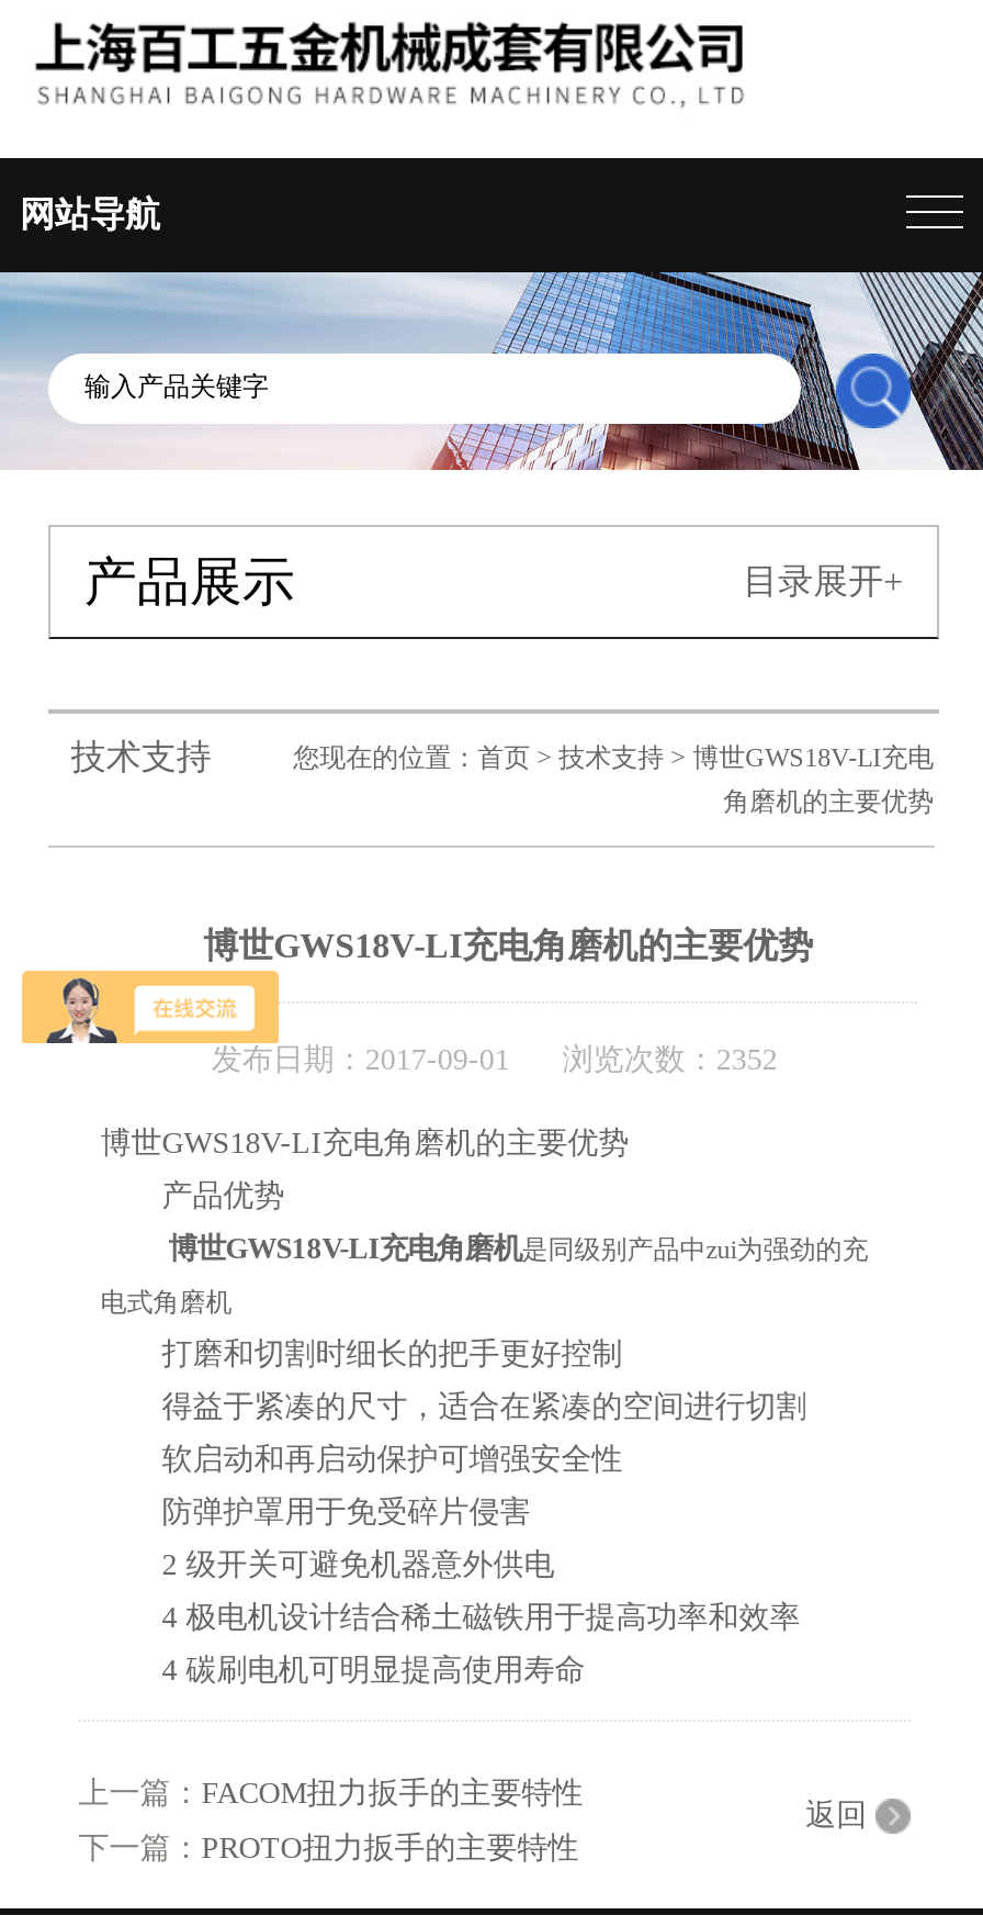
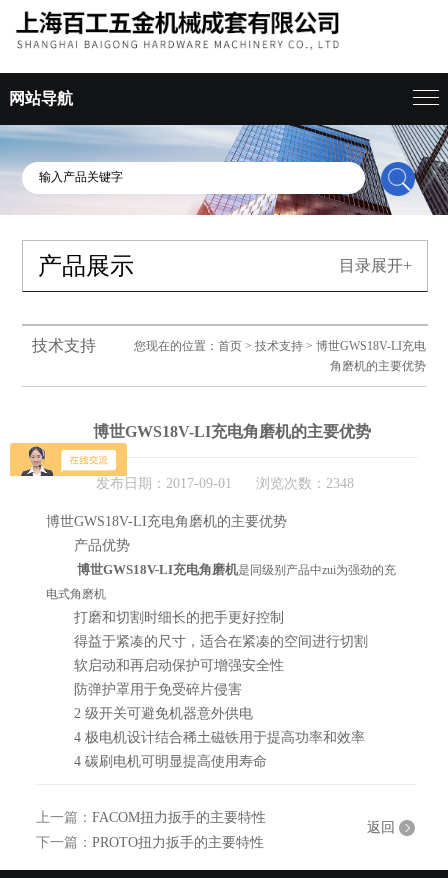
- 发布日期：2017-09-01 浏览次数：2352
+ 发布日期：2017-09-01 浏览次数：2348
